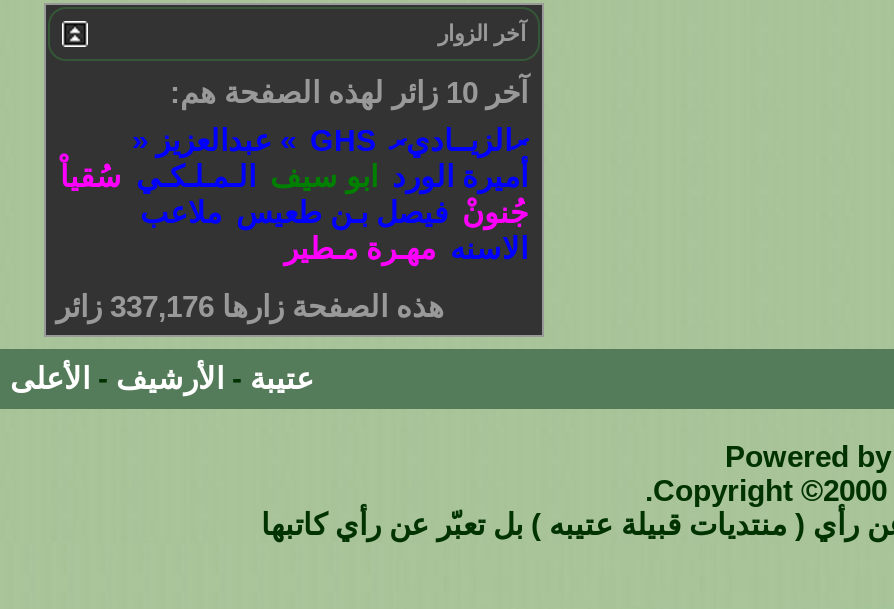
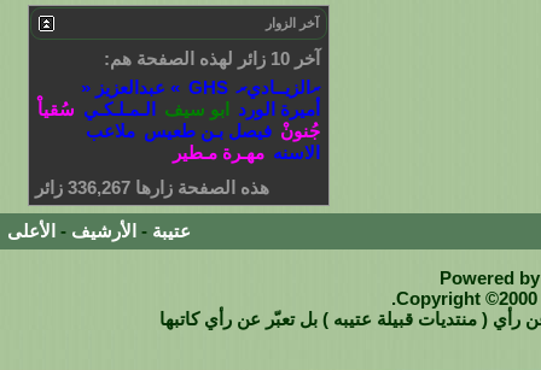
- هذه الصفحة زارها 337,176 زائر
+ هذه الصفحة زارها 336,267 زائر
